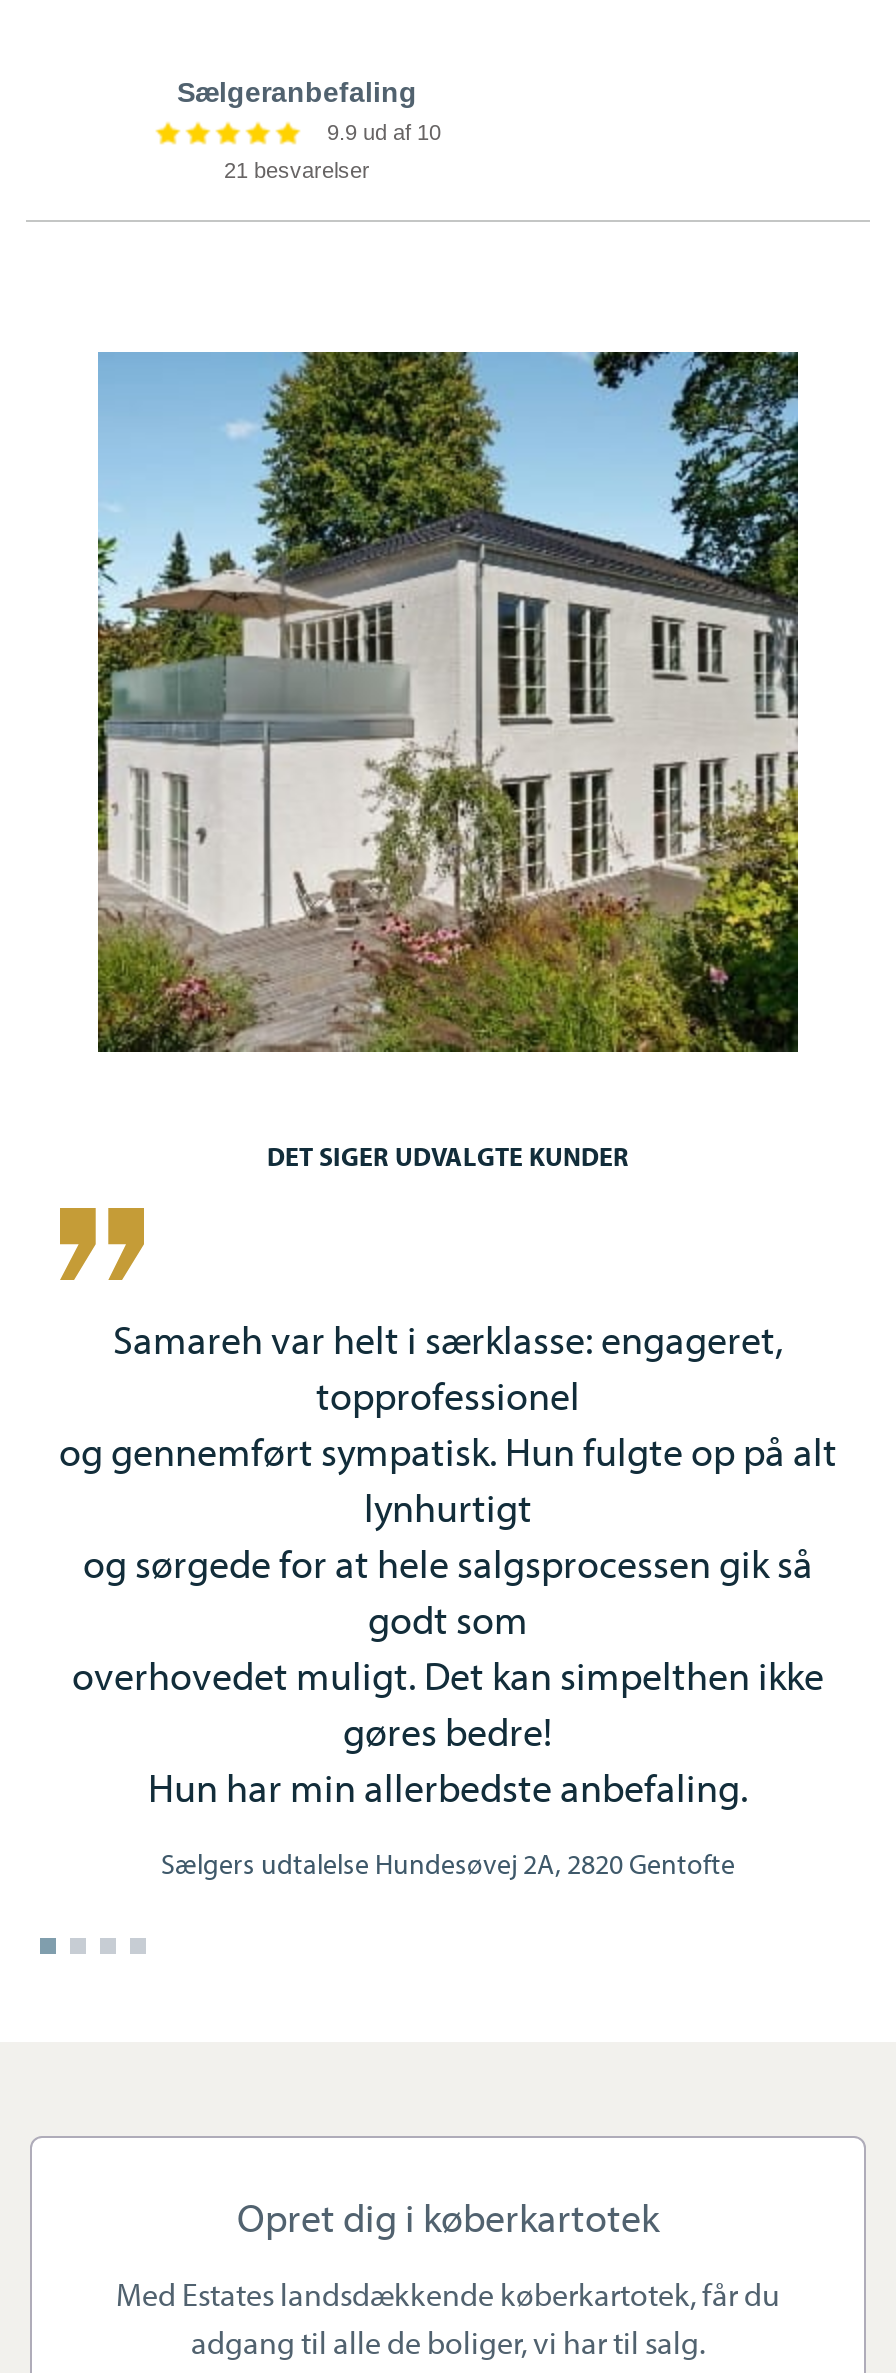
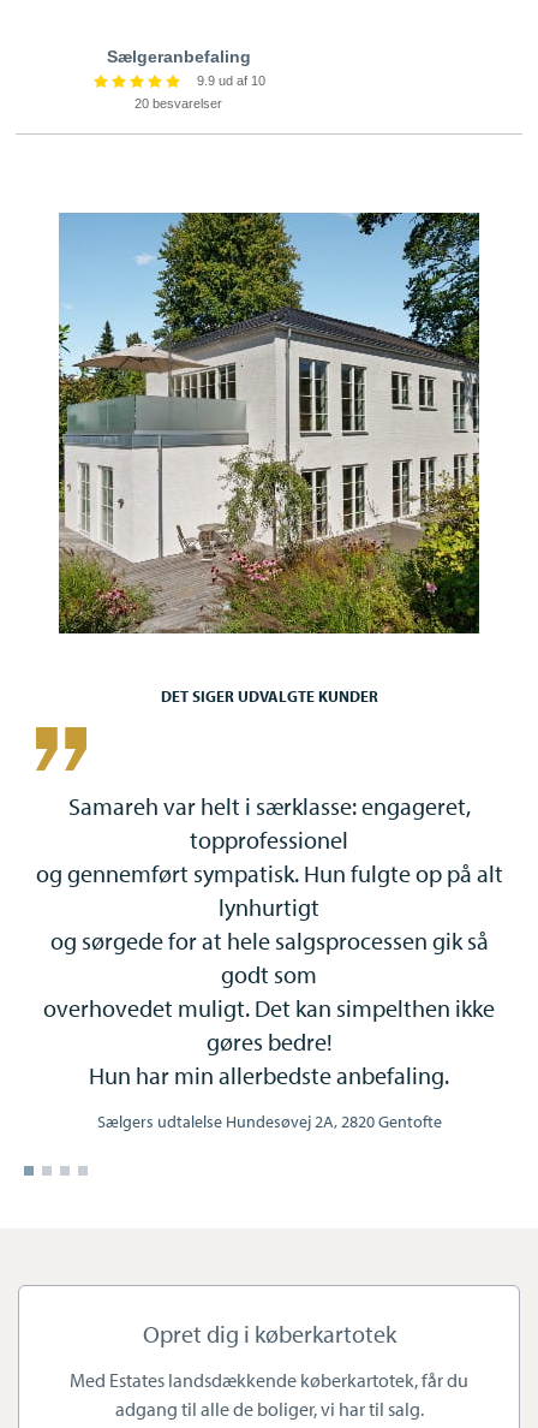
- 21 besvarelser
+ 20 besvarelser
